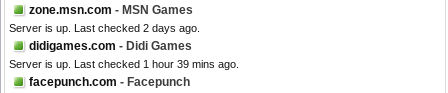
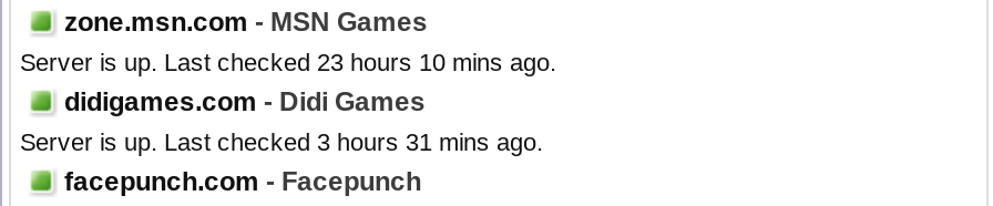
- Server is up. Last checked 2 days ago.
+ Server is up. Last checked 23 hours 10 mins ago.

- Server is up. Last checked 1 hour 39 mins ago.
+ Server is up. Last checked 3 hours 31 mins ago.
